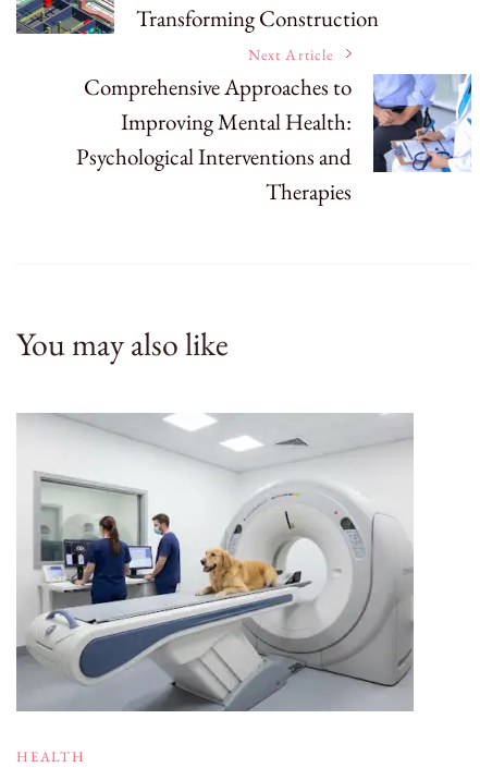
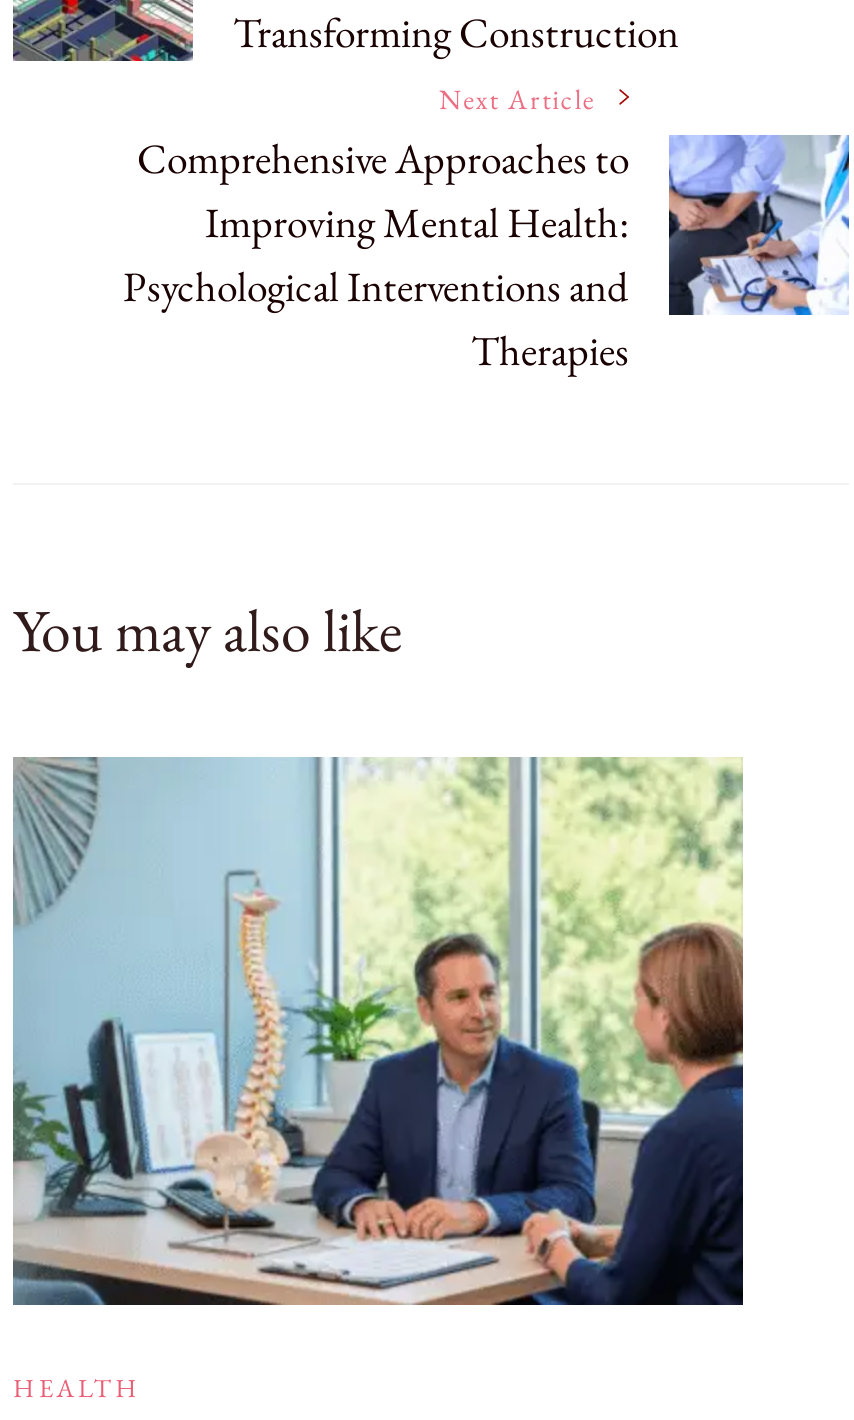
- [image]
+ [image]
